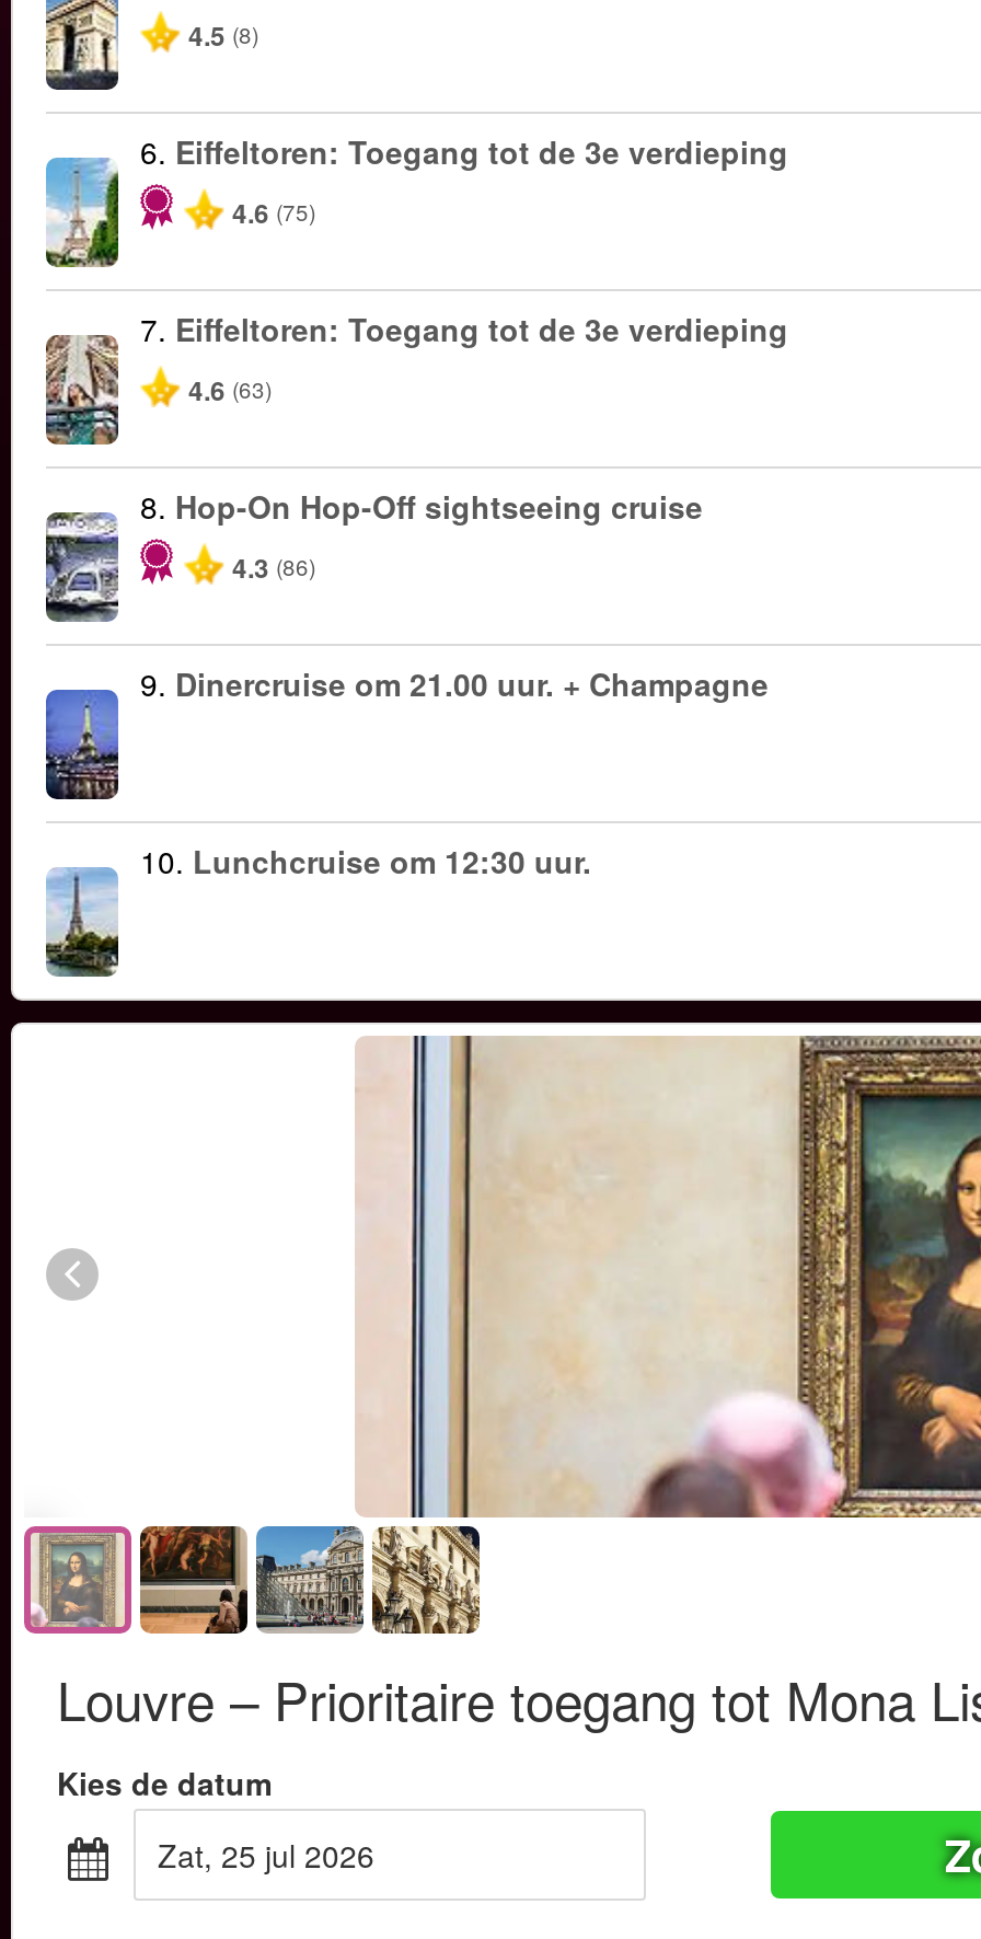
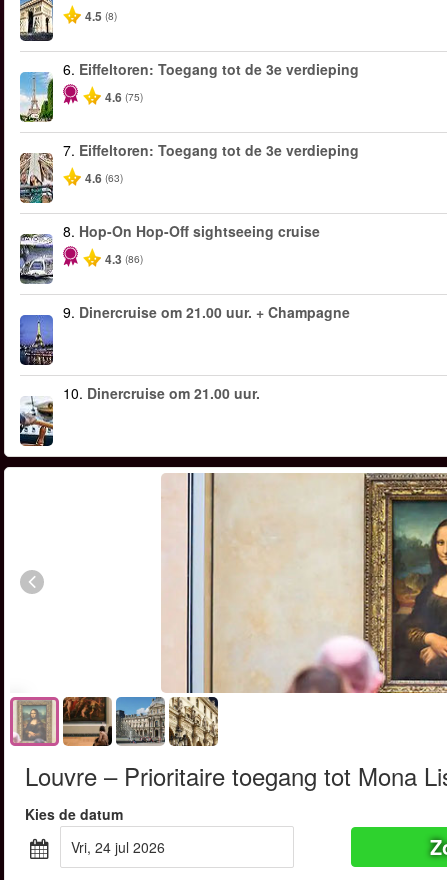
- [image]
- 10. Lunchcruise om 12:30 uur.
+ [image]
+ 10. Dinercruise om 21.00 uur.

- zat, 25 jul 2026
+ vri, 24 jul 2026
